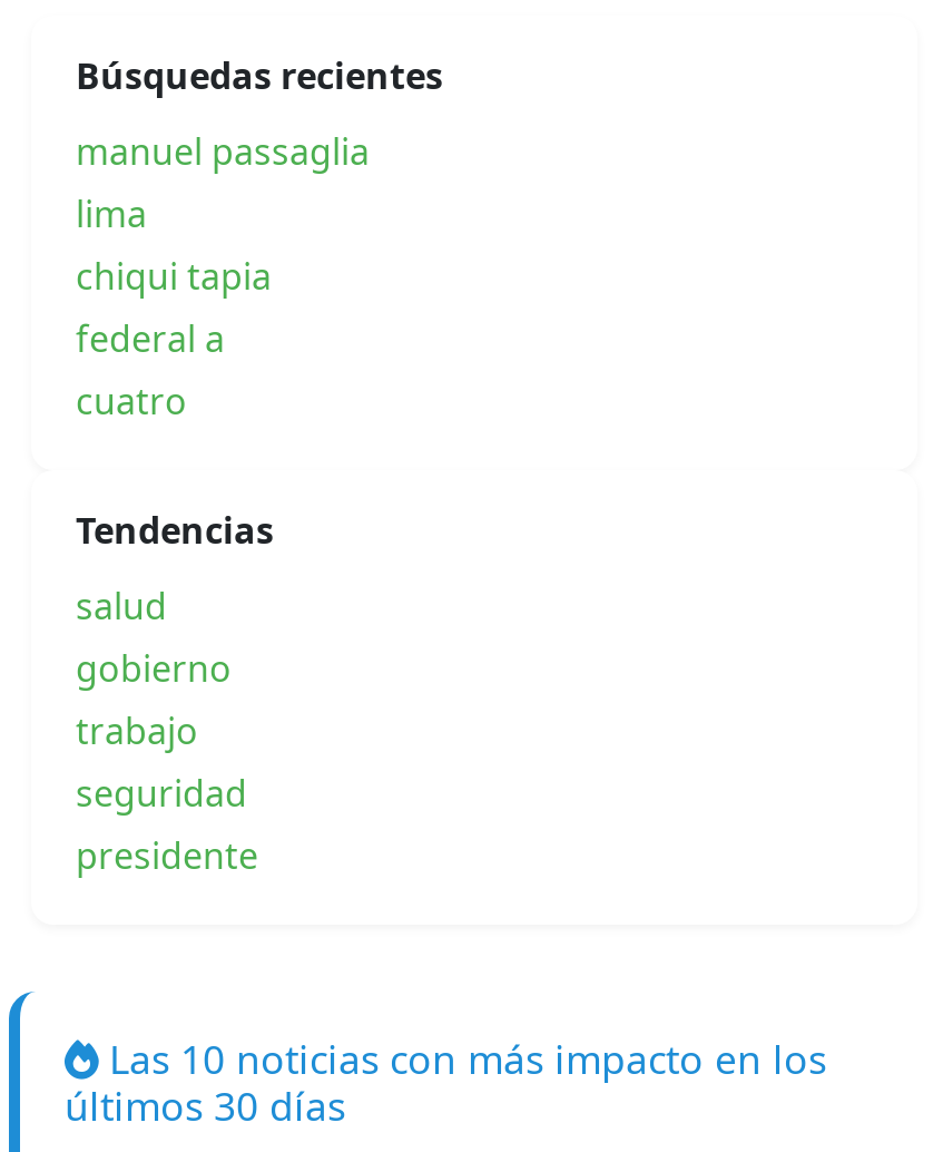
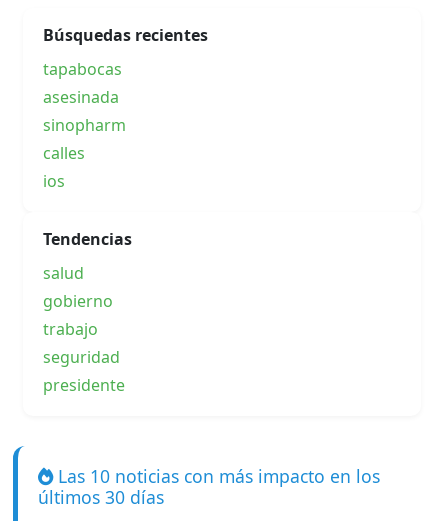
- manuel passaglia
- lima
- chiqui tapia
- federal a
- cuatro
+ tapabocas
+ asesinada
+ sinopharm
+ calles
+ ios
